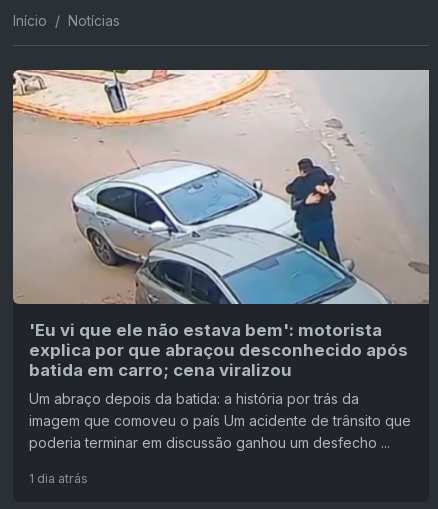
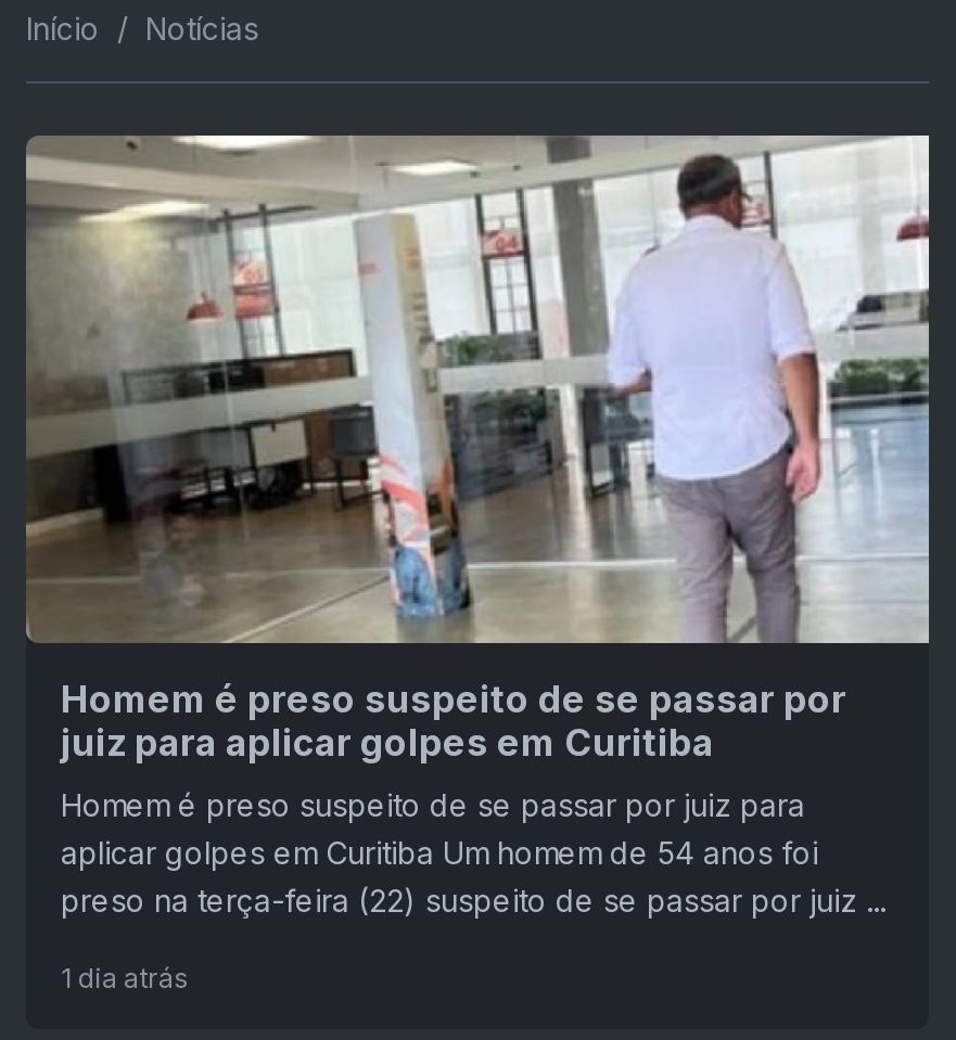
- [image]
- 'Eu vi que ele não estava bem': motorista
- explica por que abraçou desconhecido após
- batida em carro; cena viralizou
+ [image]
+ Homem é preso suspeito de se passar por
+ juiz para aplicar golpes em Curitiba

- Um abraço depois da batida: a história por trás da
- imagem que comoveu o país Um acidente de trânsito que
- poderia terminar em discussão ganhou um desfecho ...
+ Homem é preso suspeito de se passar por juiz para
+ aplicar golpes em Curitiba Um homem de 54 anos foi
+ preso na terça-feira (22) suspeito de se passar por juiz ...
